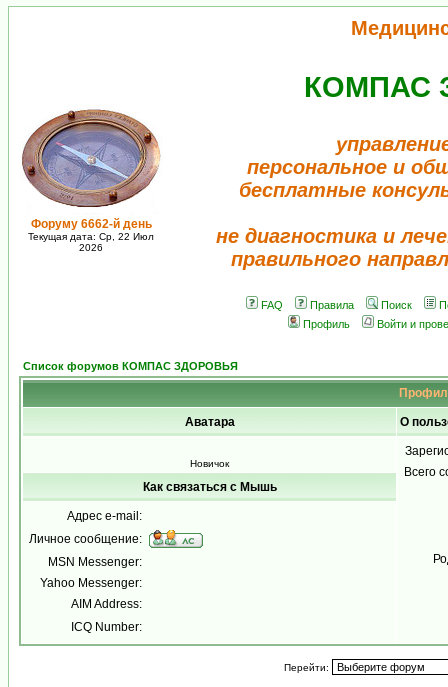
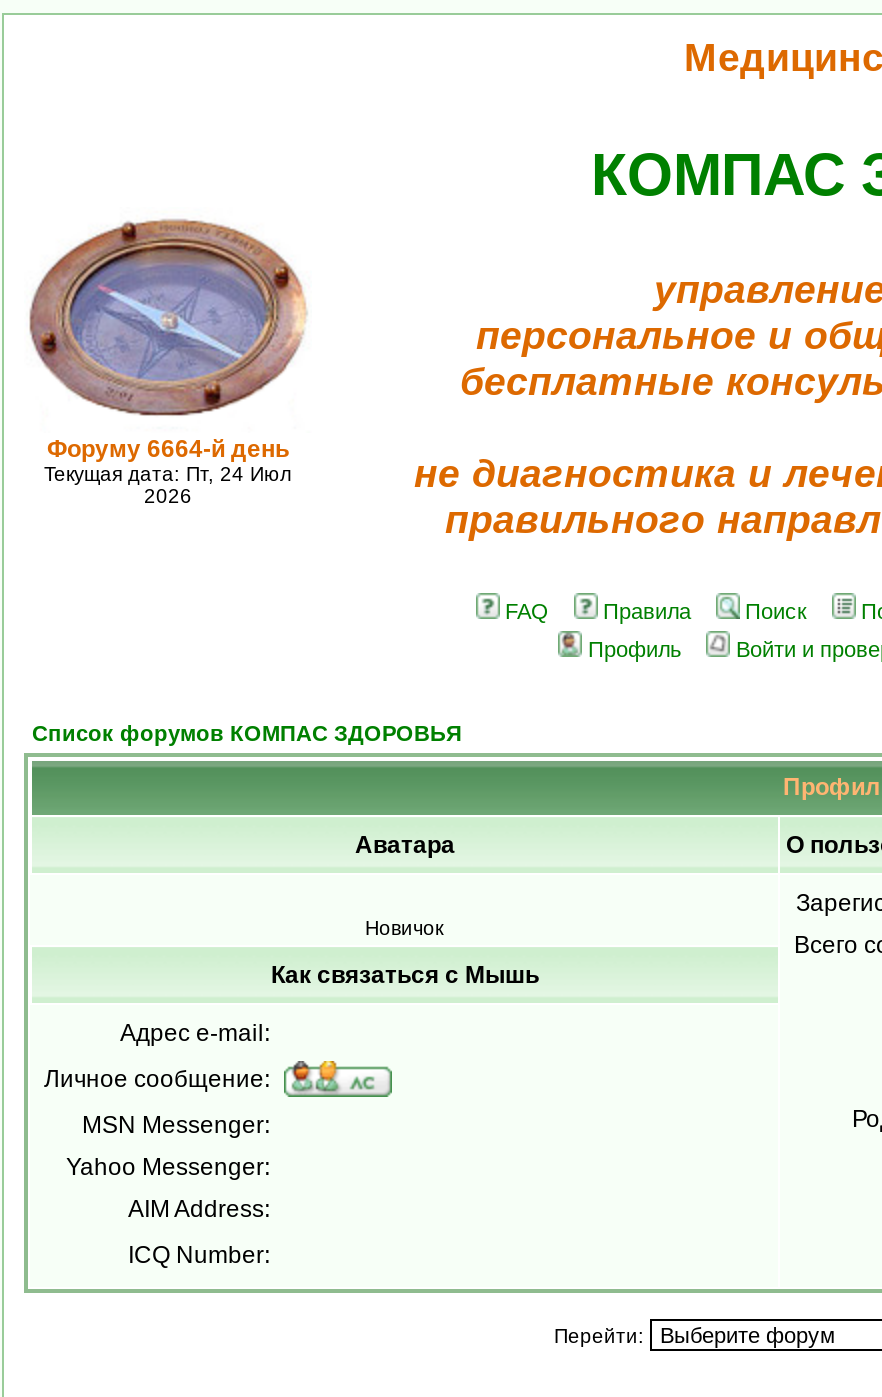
- Форуму 6662-й день
+ Форуму 6664-й день

- Текущая дата: Ср, 22 Июл
+ Текущая дата: Пт, 24 Июл
